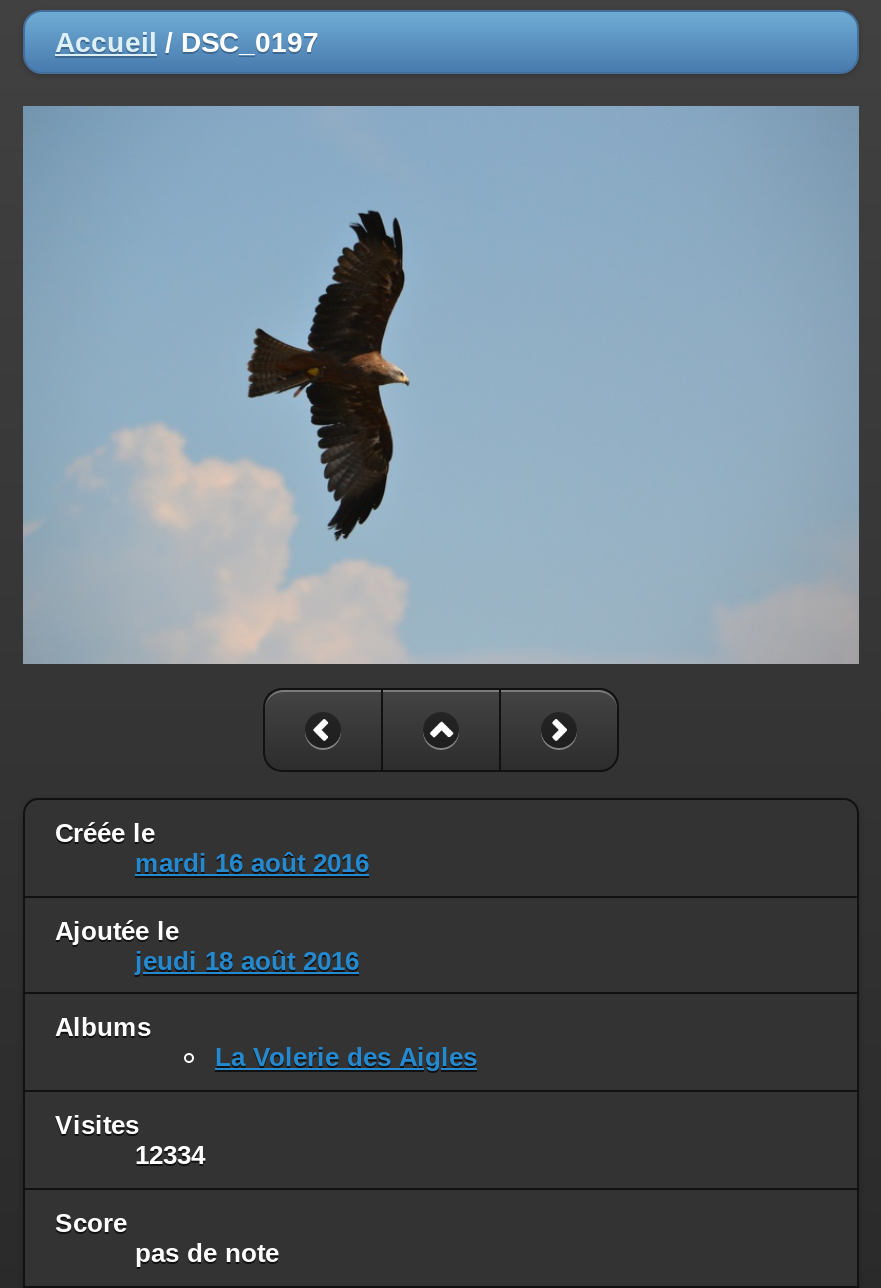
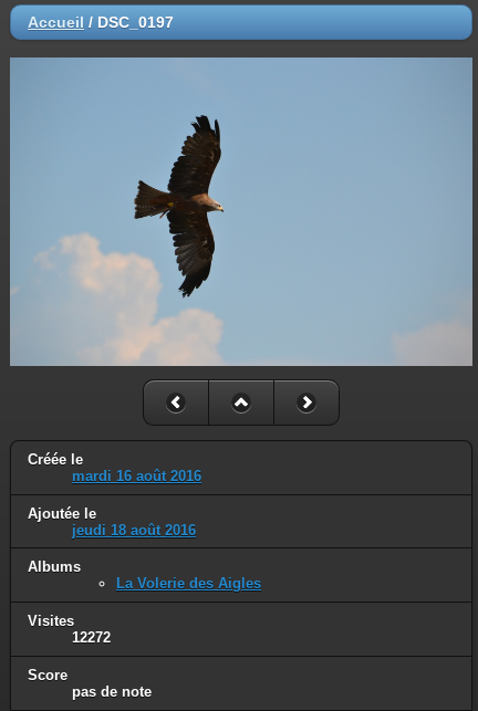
- 12334
+ 12272
